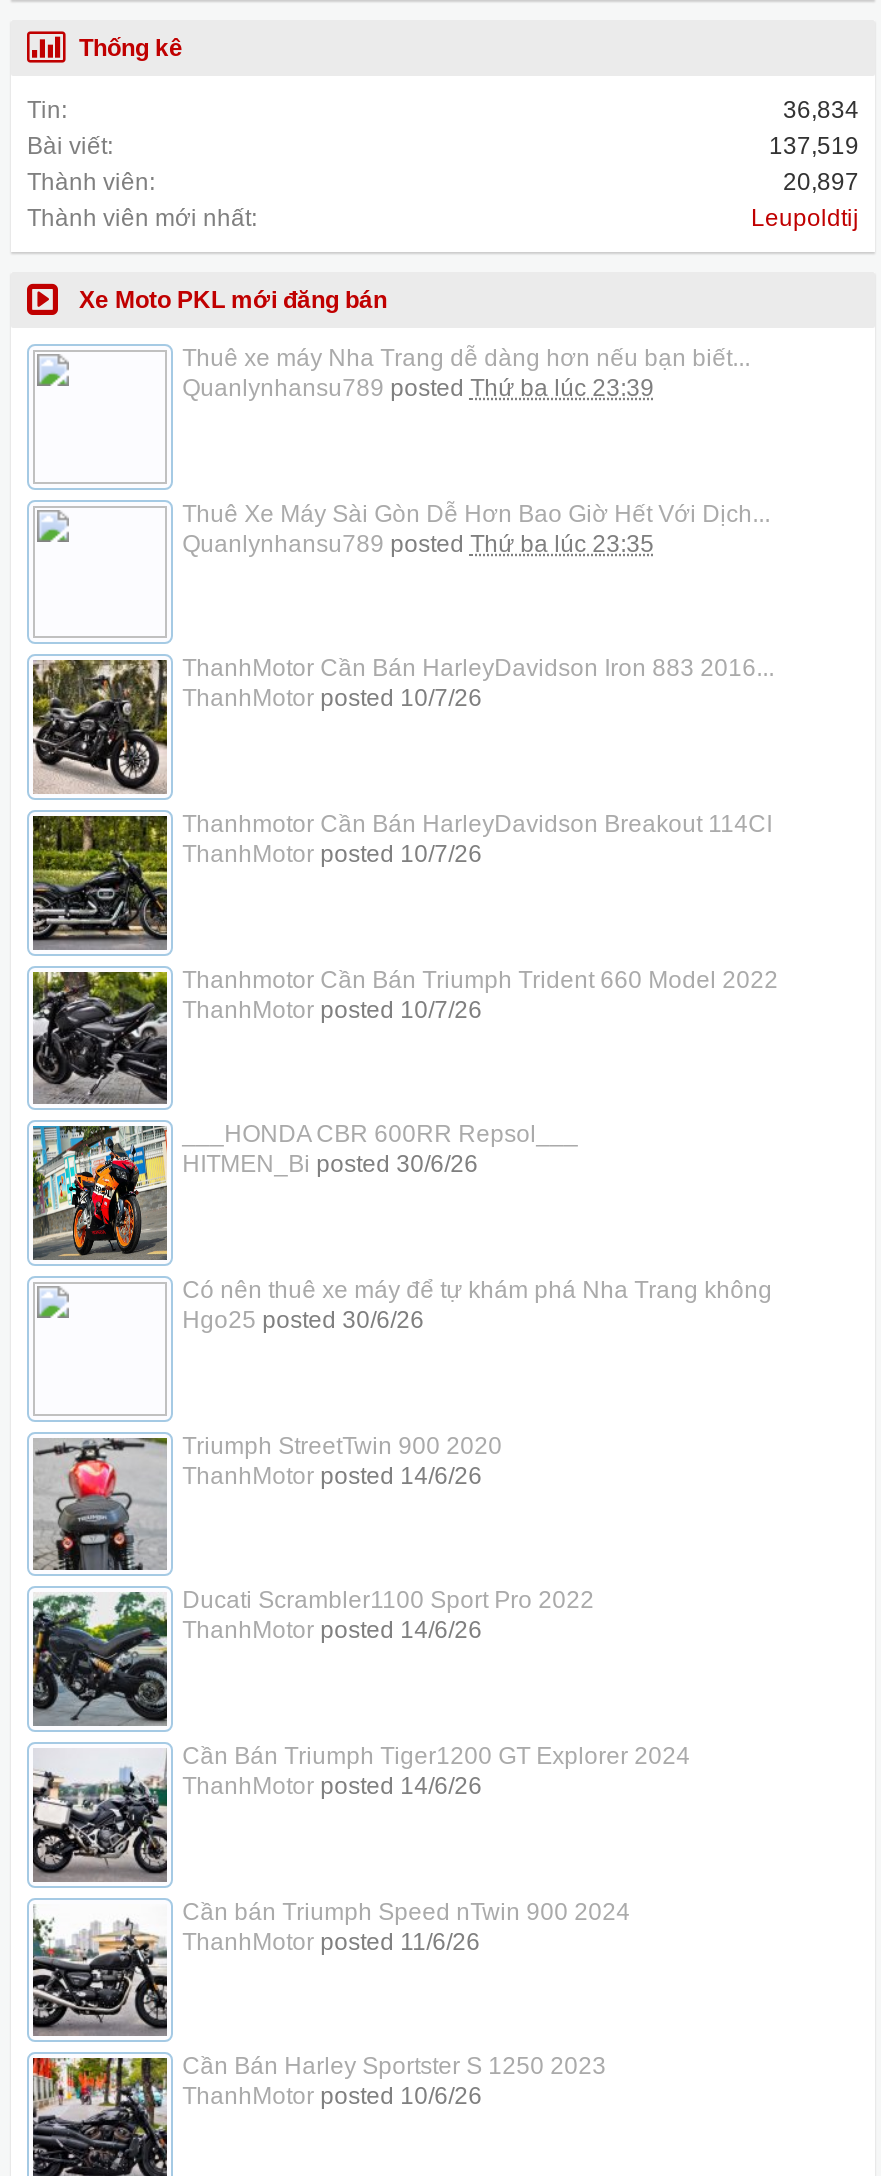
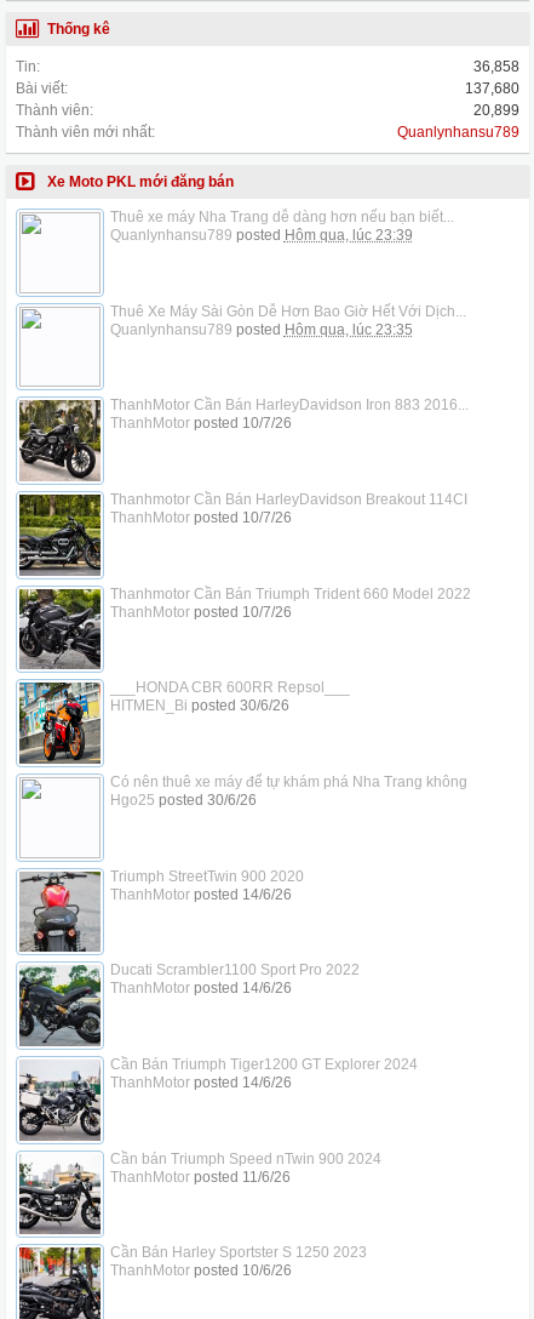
- 36,834
+ 36,858

- 137,519
+ 137,680

- 20,897
+ 20,899

- Leupoldtij
+ Quanlynhansu789

- Quanlynhansu789 posted Thứ ba lúc 23:39
+ Quanlynhansu789 posted Hôm qua, lúc 23:39

- Quanlynhansu789 posted Thứ ba lúc 23:35
+ Quanlynhansu789 posted Hôm qua, lúc 23:35
